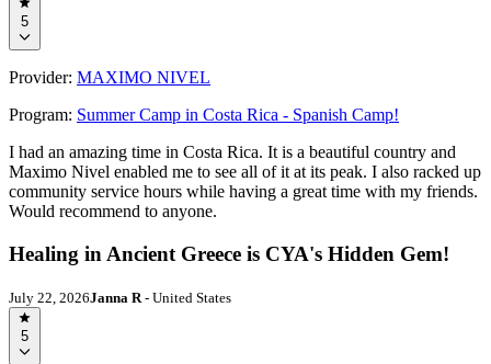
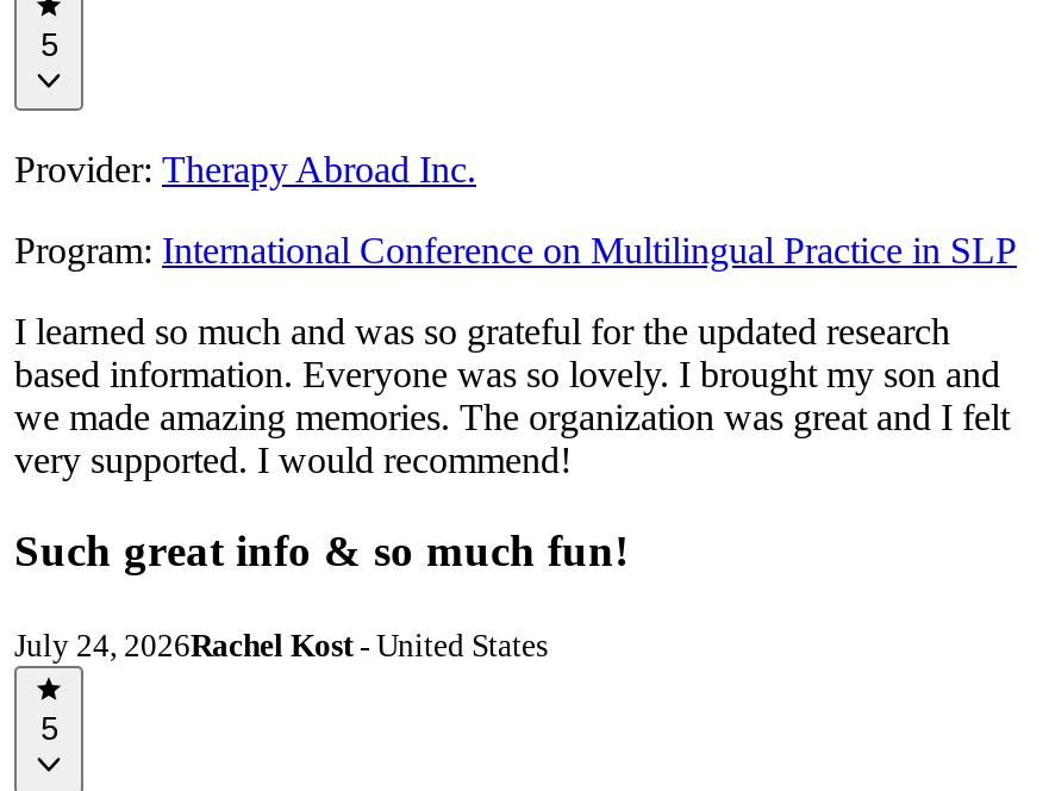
- Provider: MAXIMO NIVEL
+ Provider: Therapy Abroad Inc.

- Program: Summer Camp in Costa Rica - Spanish Camp!
+ Program: International Conference on Multilingual Practice in SLP

- I had an amazing time in Costa Rica. It is a beautiful country and
- Maximo Nivel enabled me to see all of it at its peak. I also racked up
- community service hours while having a great time with my friends.
- Would recommend to anyone.
+ I learned so much and was so grateful for the updated research
+ based information. Everyone was so lovely. I brought my son and
+ we made amazing memories. The organization was great and I felt
+ very supported. I would recommend!

- Healing in Ancient Greece is CYA's Hidden Gem!
+ Such great info & so much fun!

- July 22, 2026Janna R - United States
+ July 24, 2026Rachel Kost - United States
